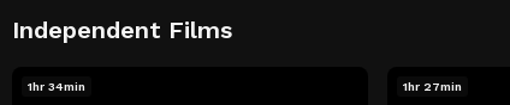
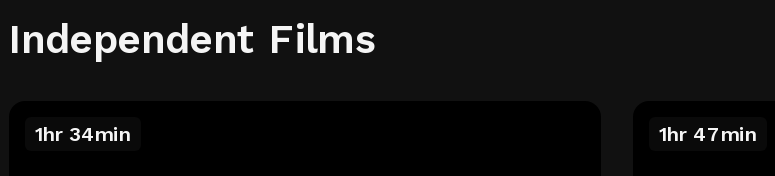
- 1hr 27min
+ 1hr 47min
